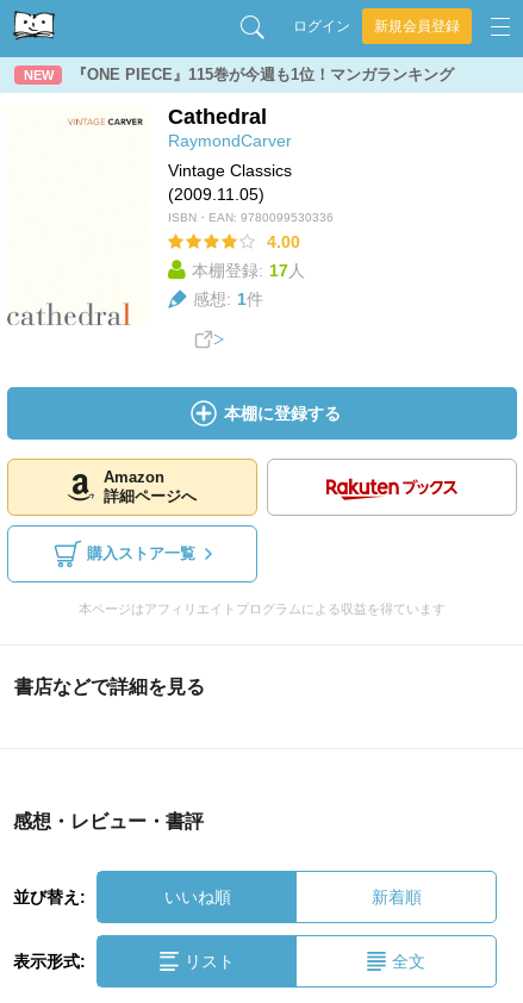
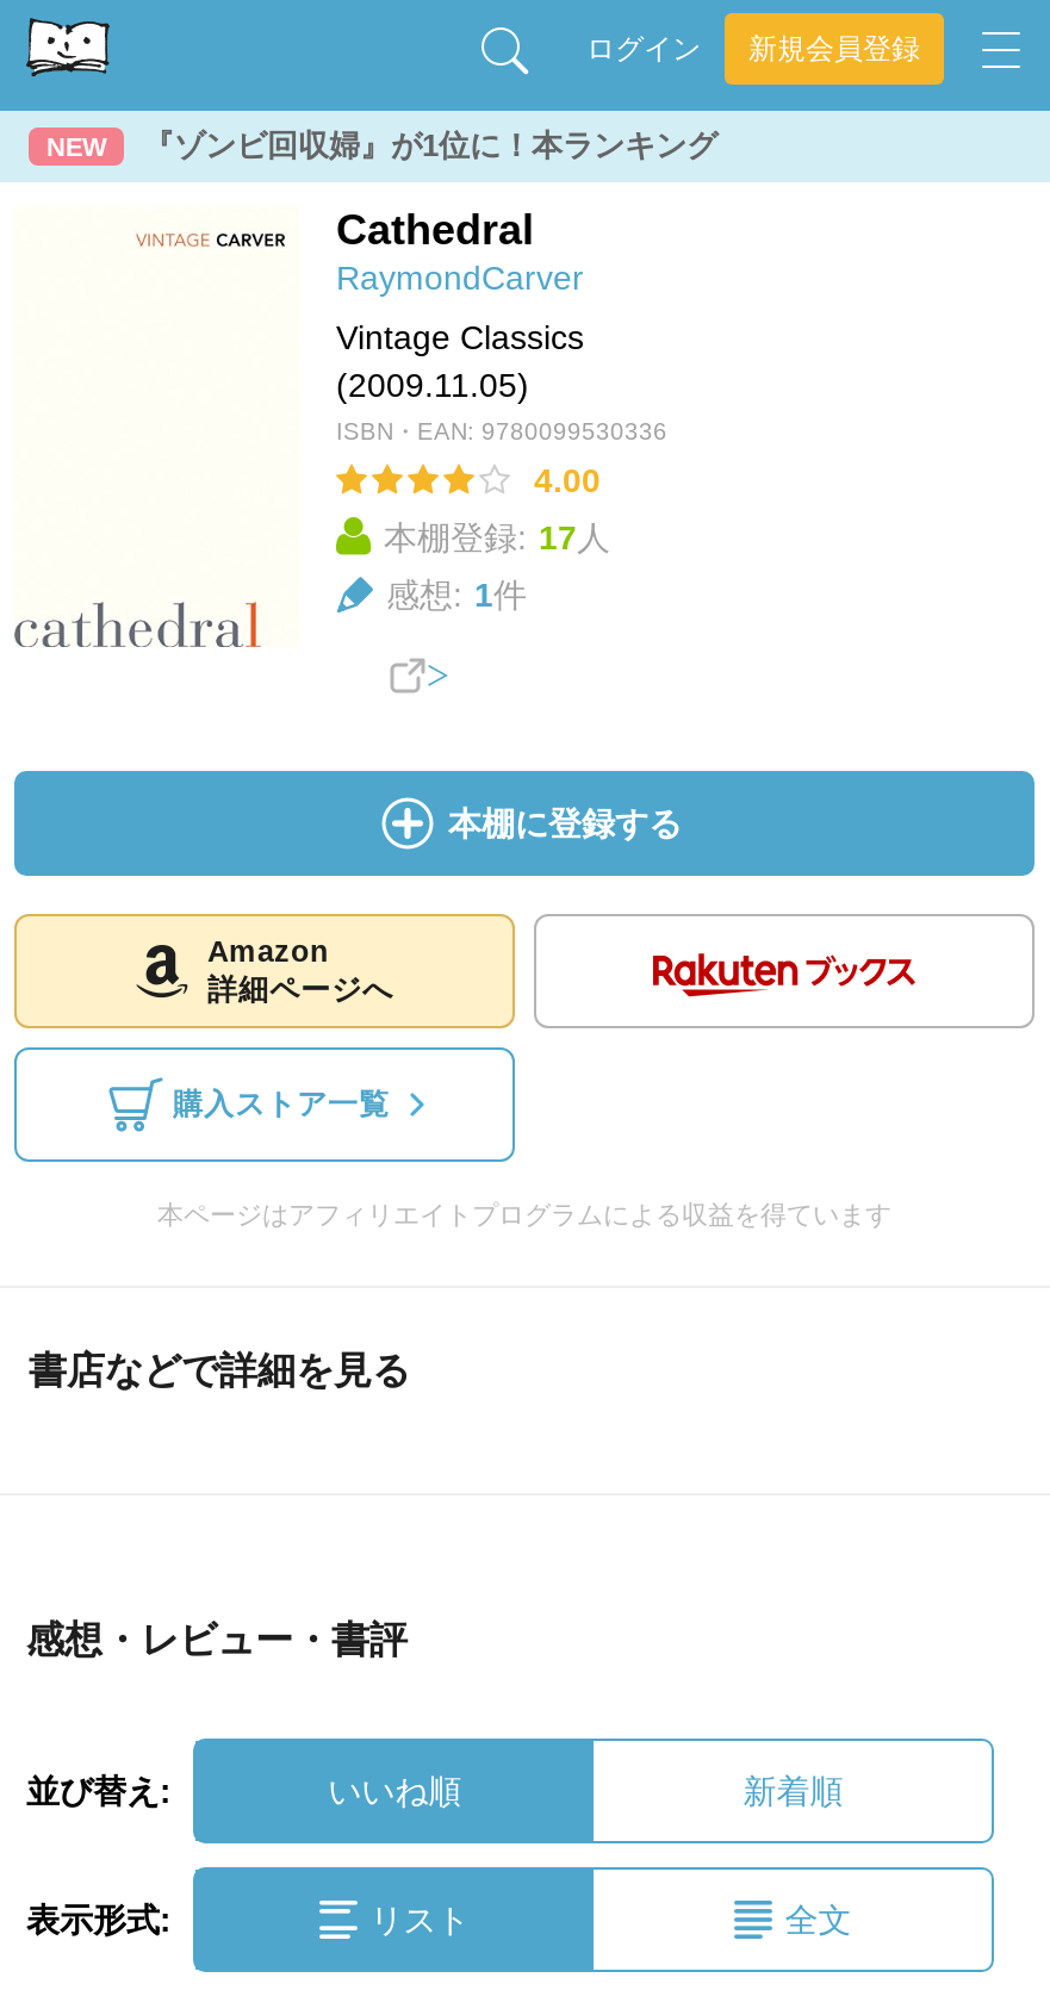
- 『ONE PIECE』115巻が今週も1位！マンガランキング
+ 『ゾンビ回収婦』が1位に！本ランキング
